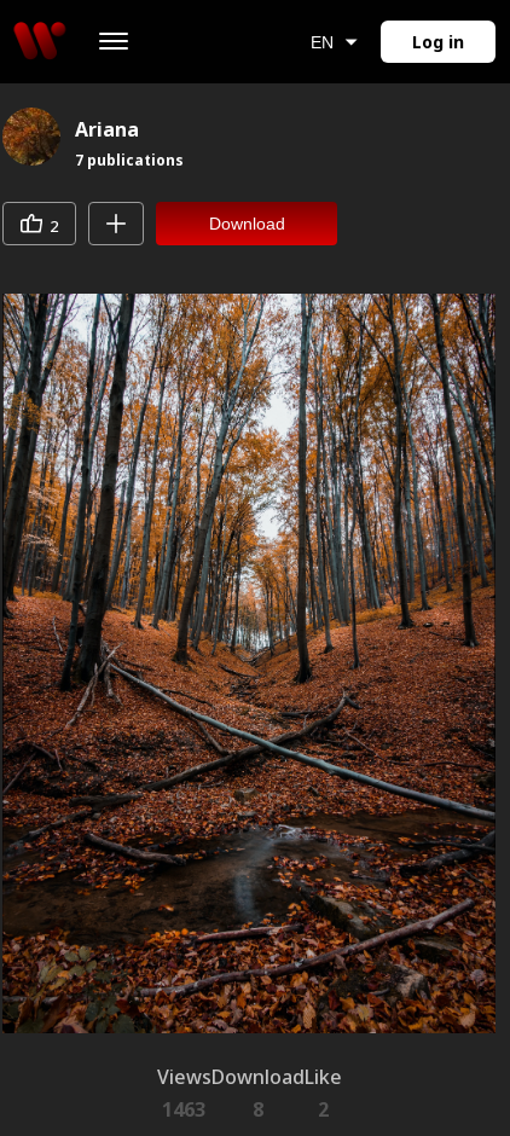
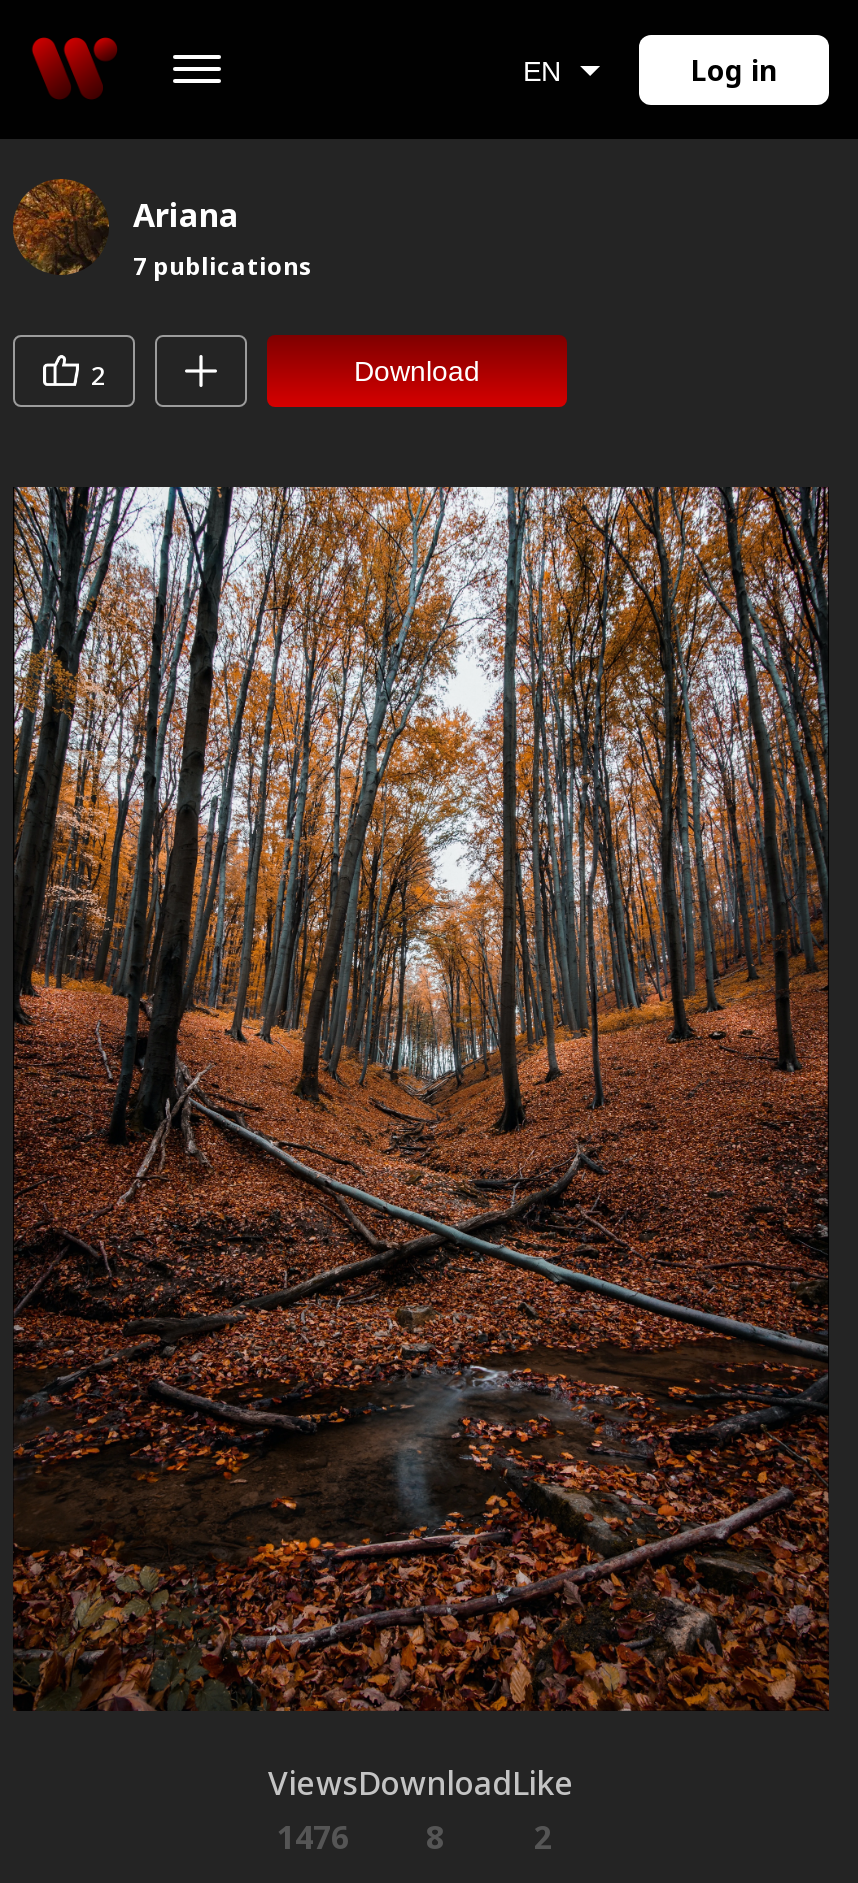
- 1463 8
+ 1476 8
